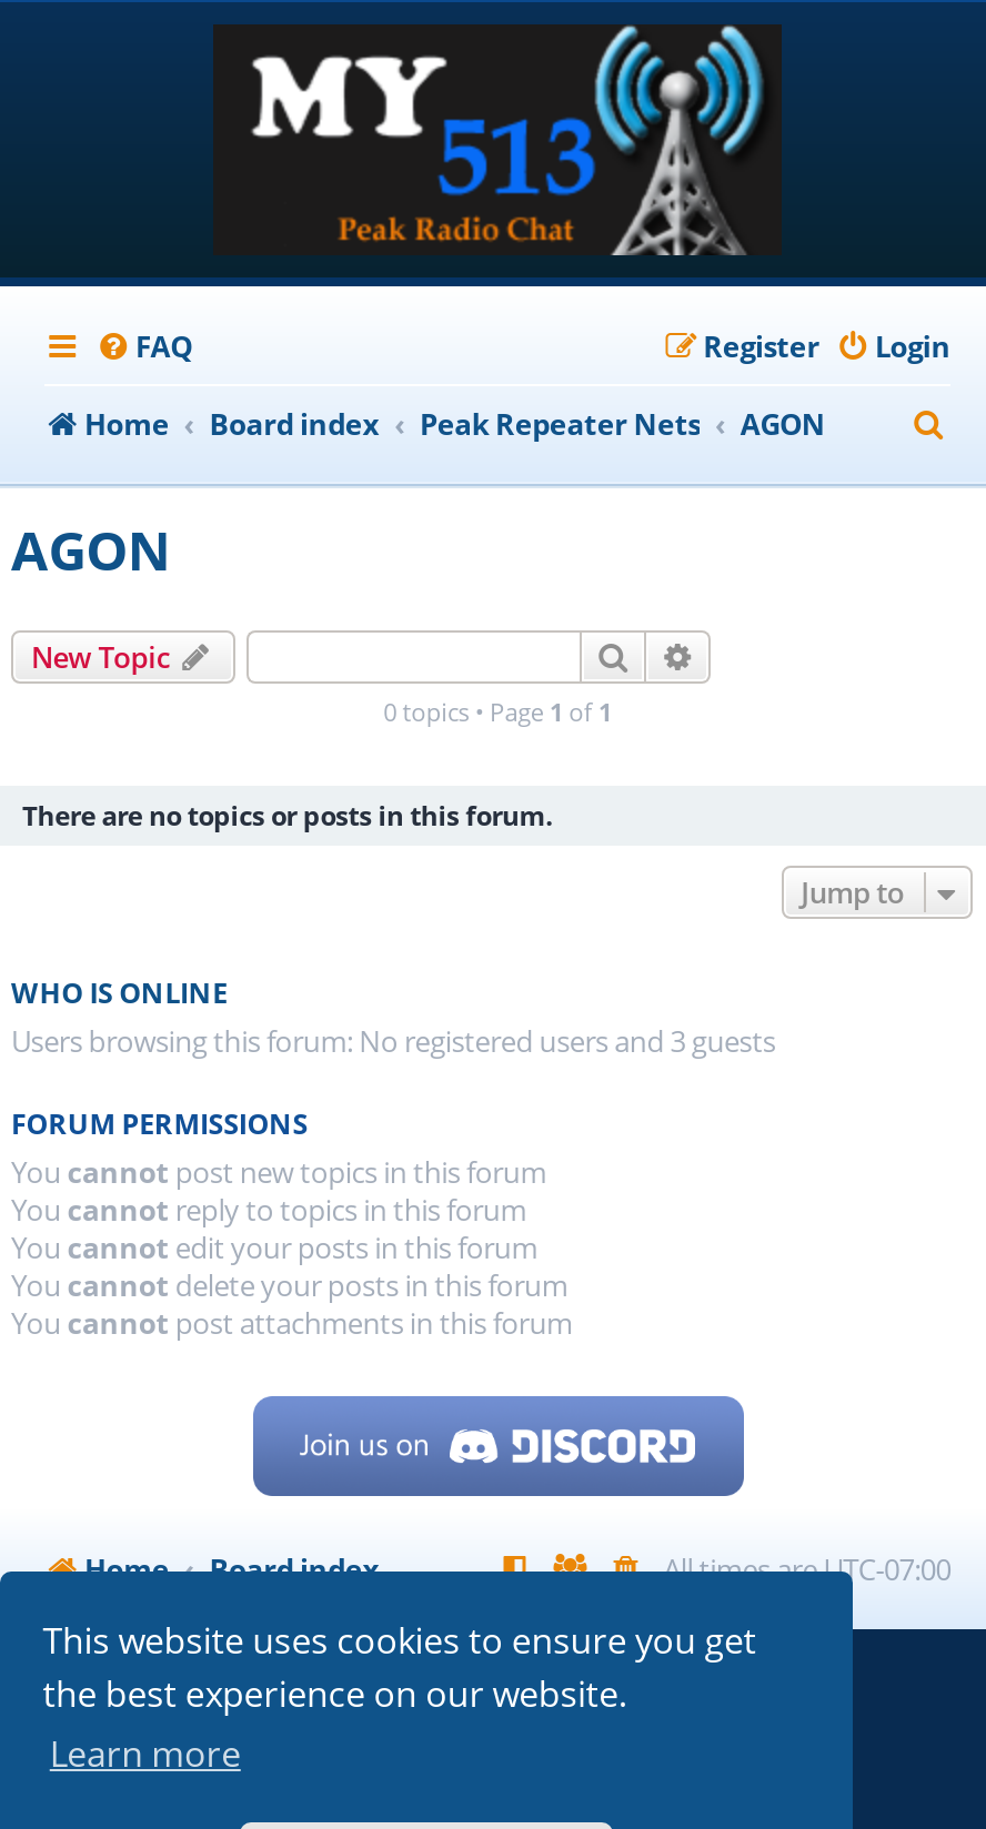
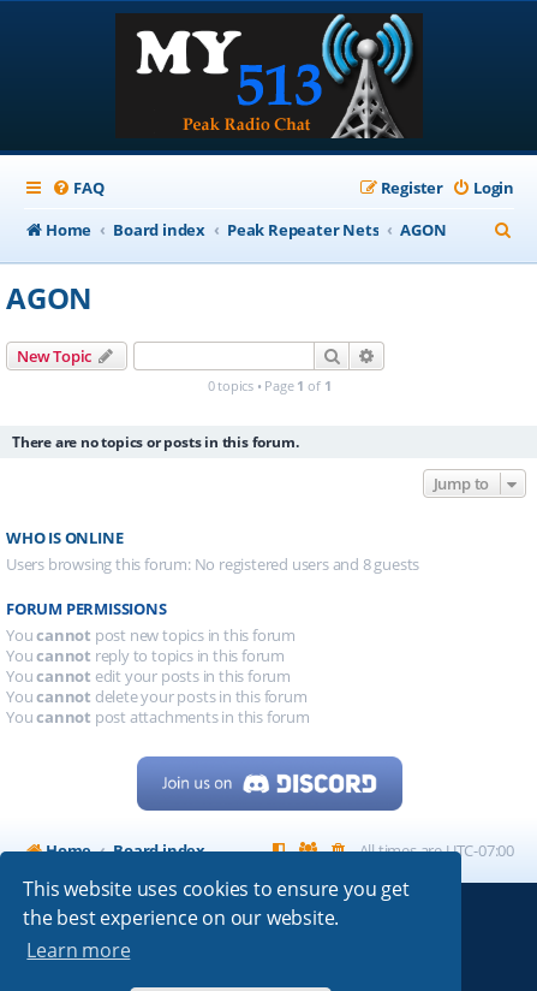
- Users browsing this forum: No registered users and 3 guests
+ Users browsing this forum: No registered users and 8 guests
